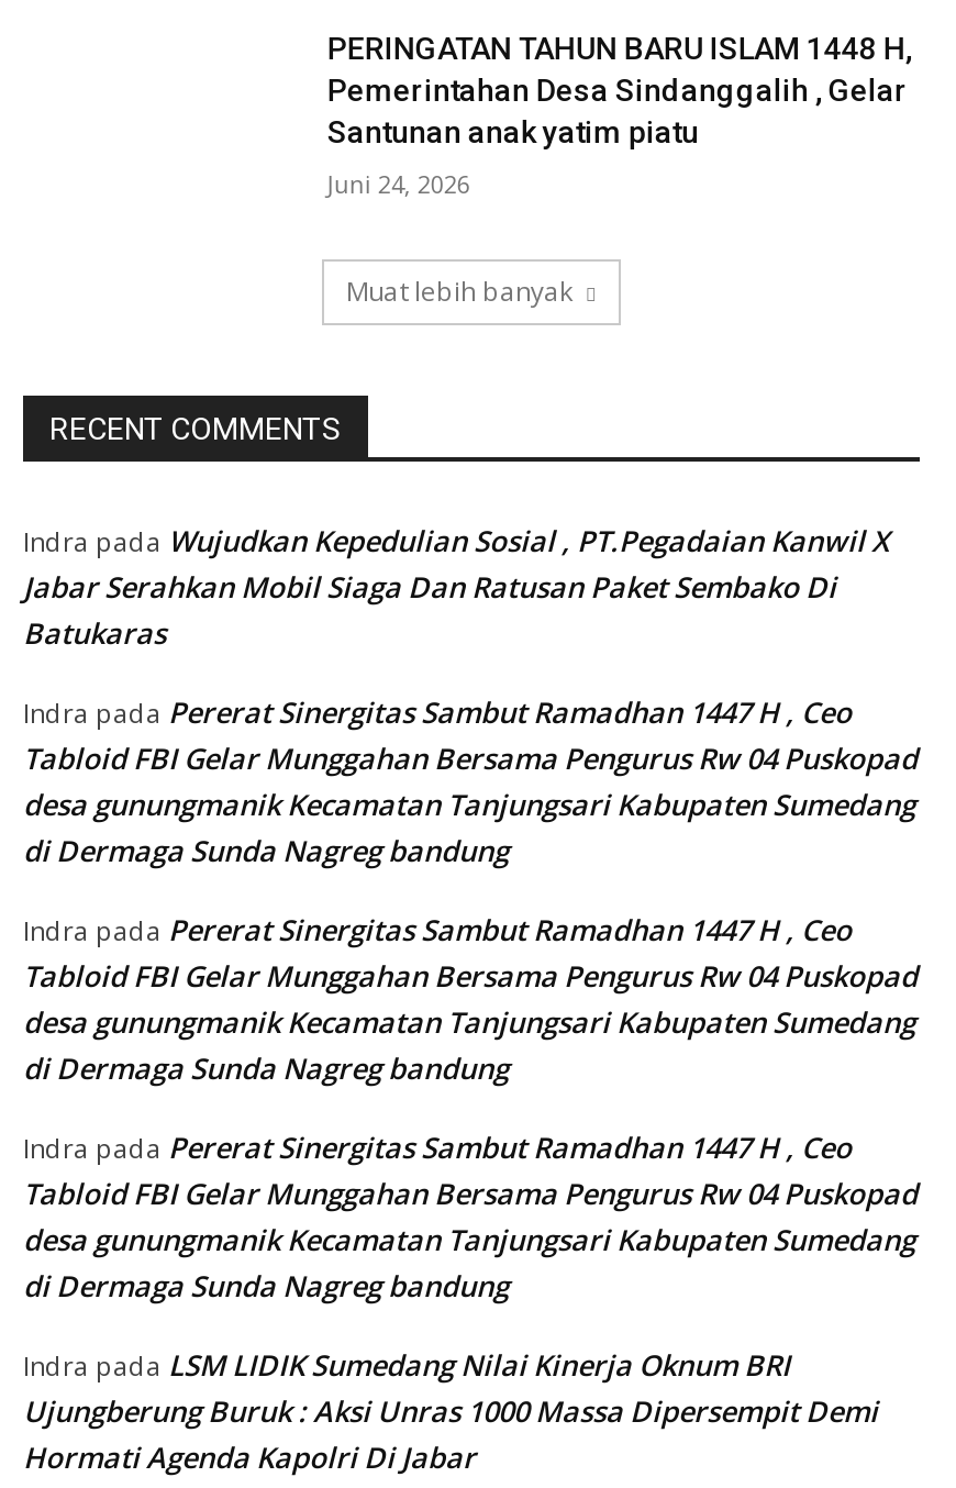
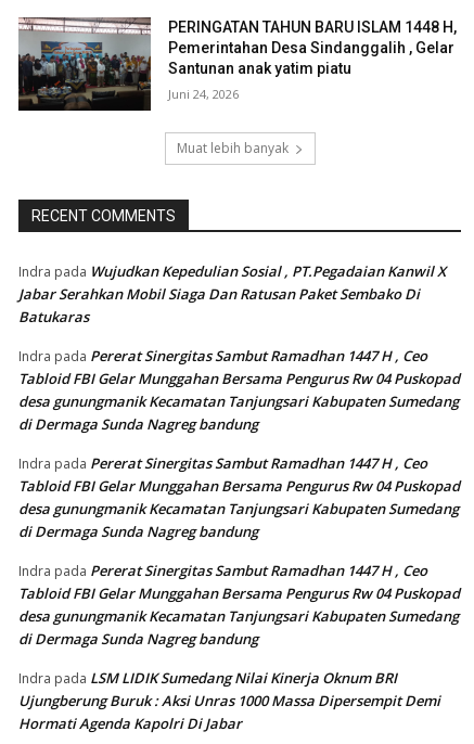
+ [image]
